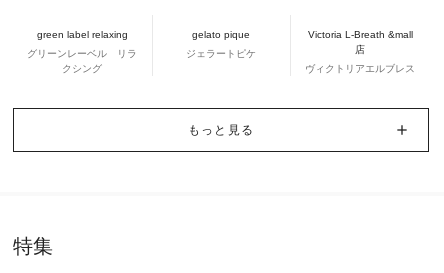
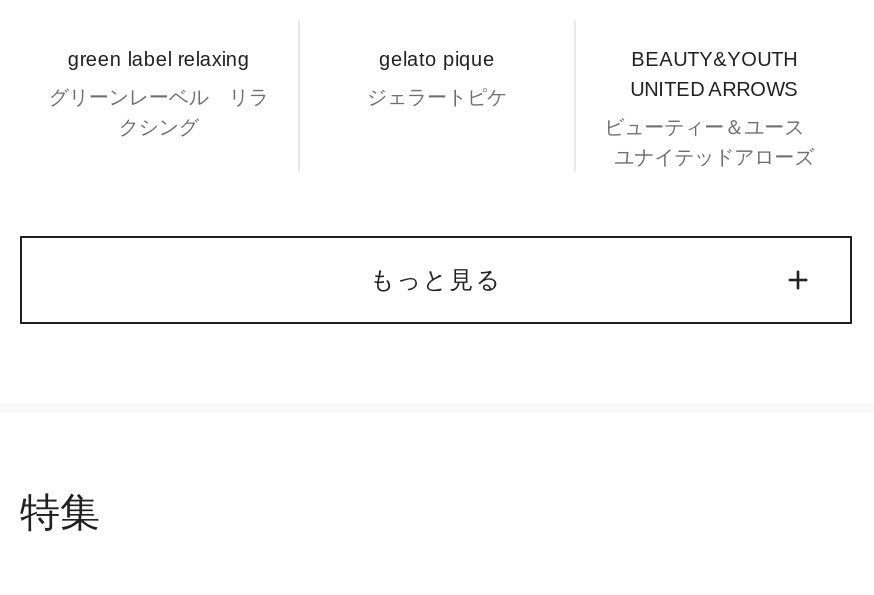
- Victoria L-Breath &mall
- 店
+ BEAUTY&YOUTH
+ UNITED ARROWS

- ヴィクトリアエルブレス
+ ビューティー＆ユース
+ ユナイテッドアローズ
